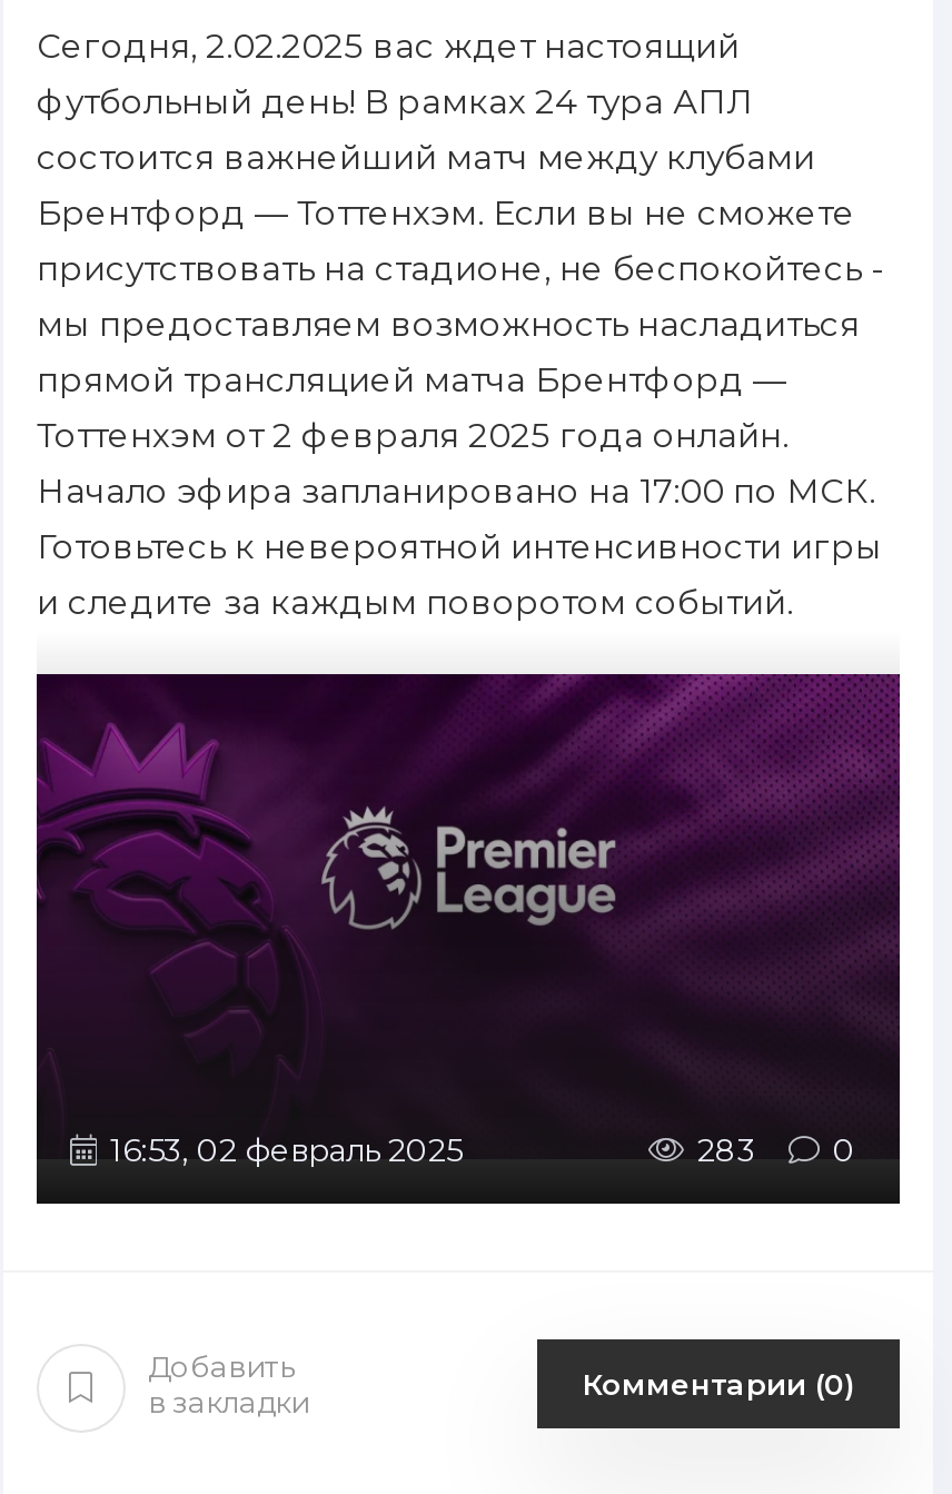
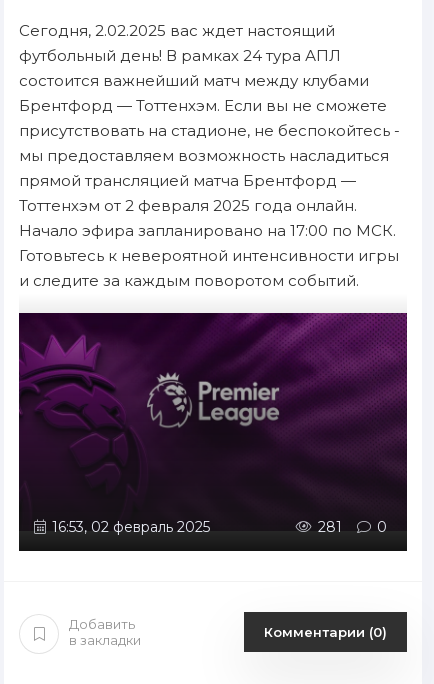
- 283
+ 281
